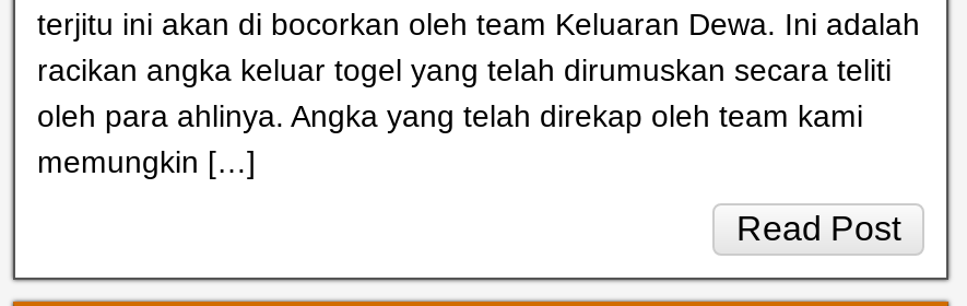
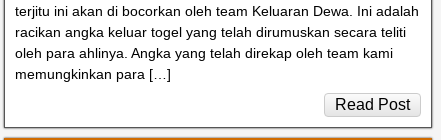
- memungkin […]
+ memungkinkan para […]
